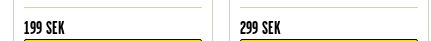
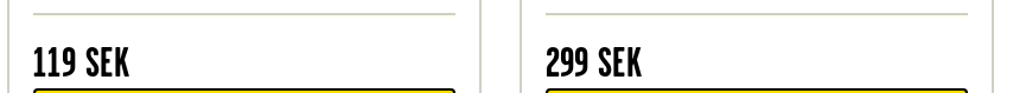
- 199 SEK
+ 119 SEK
